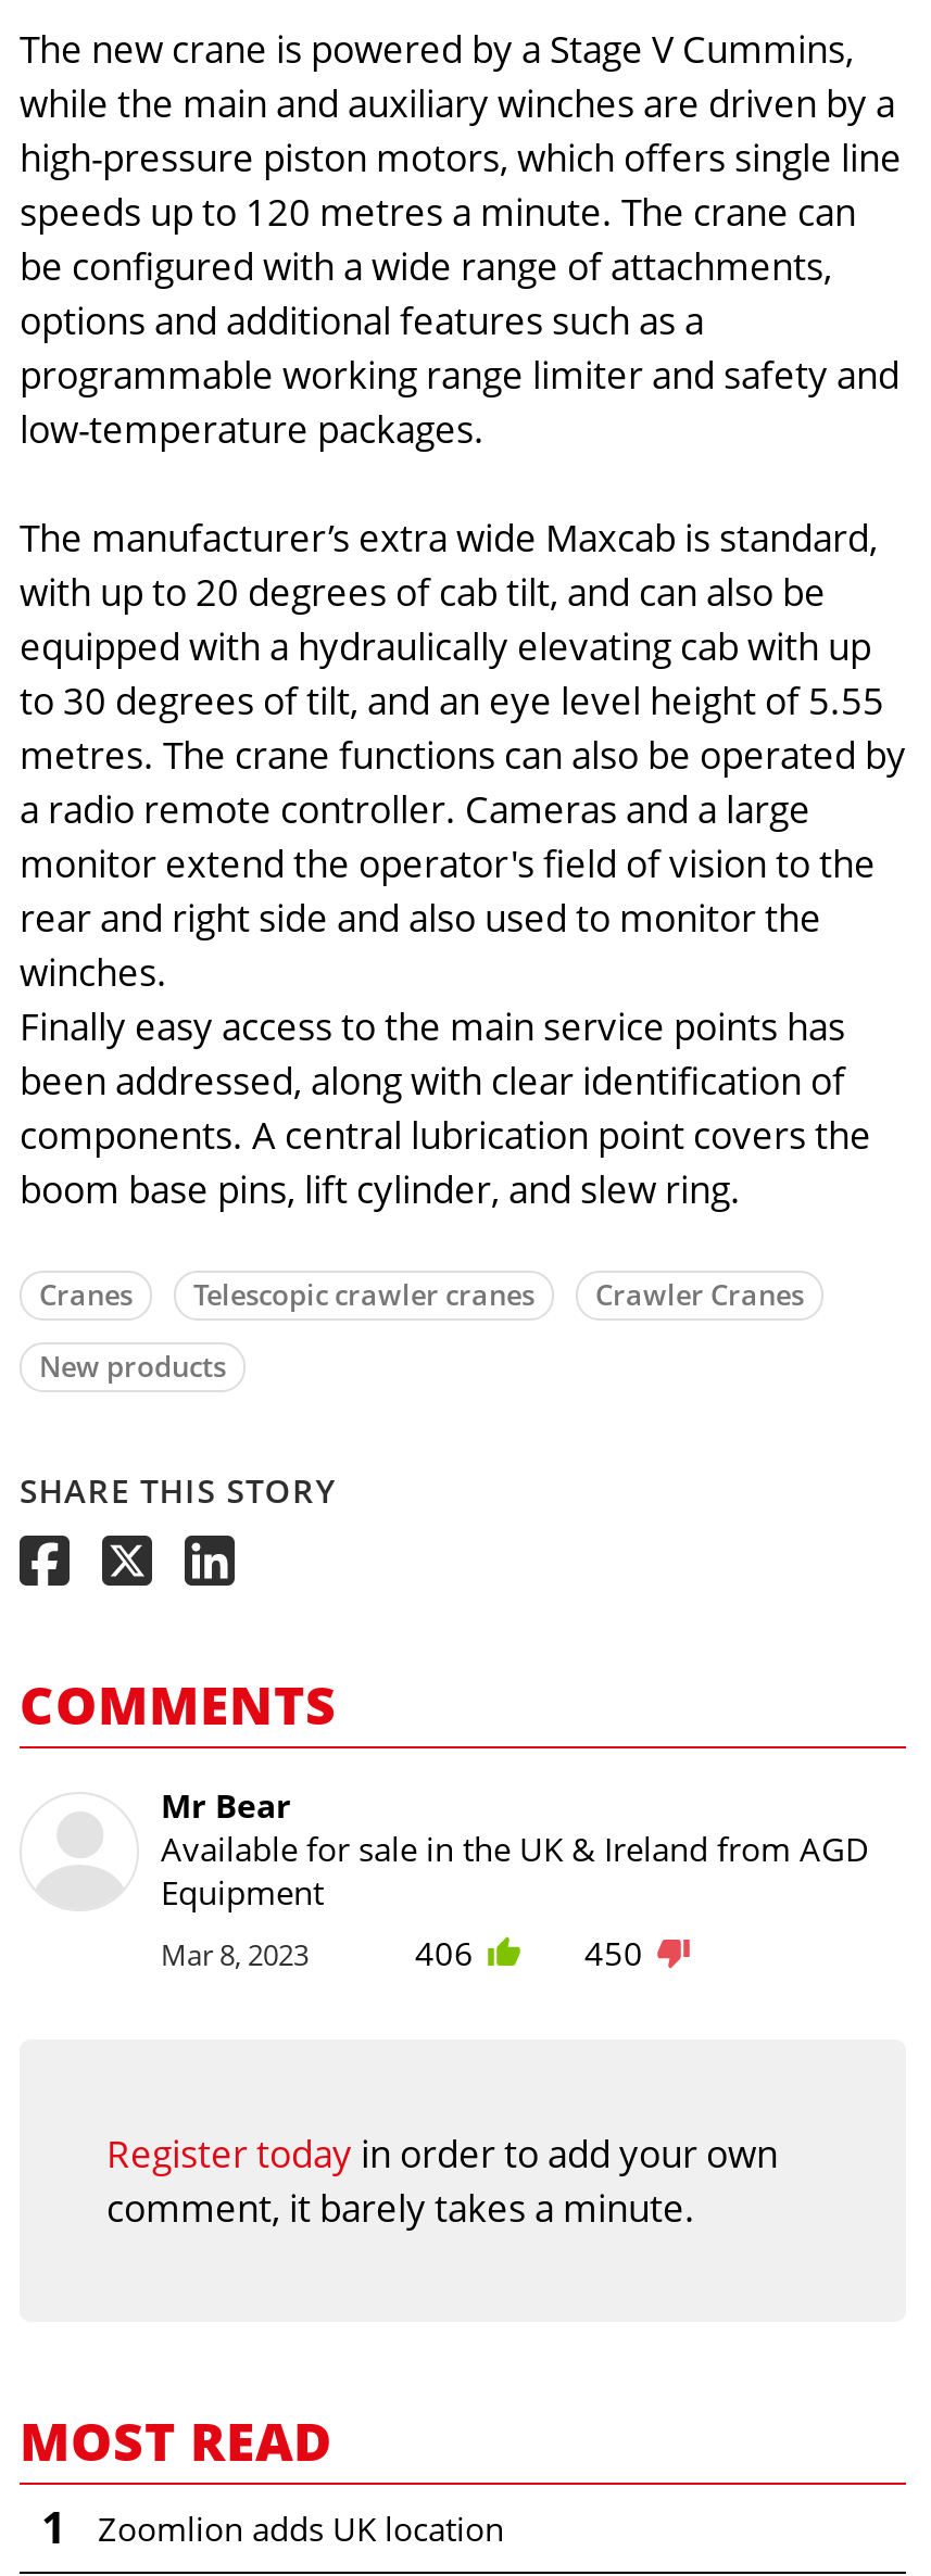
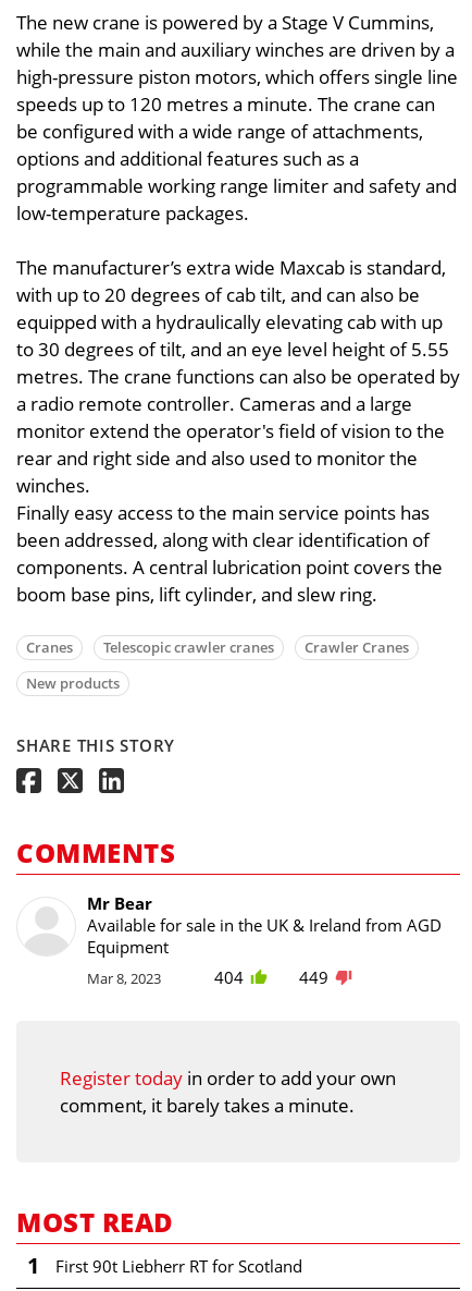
- 406
+ 404

- 450
+ 449

- Zoomlion adds UK location
+ First 90t Liebherr RT for Scotland
